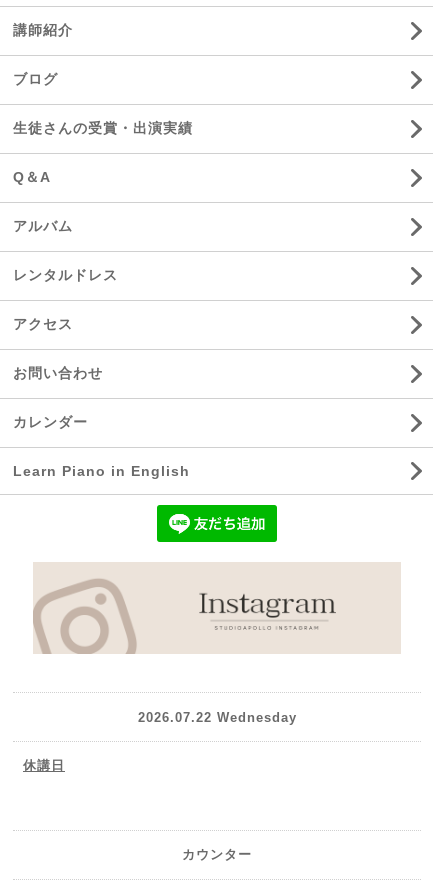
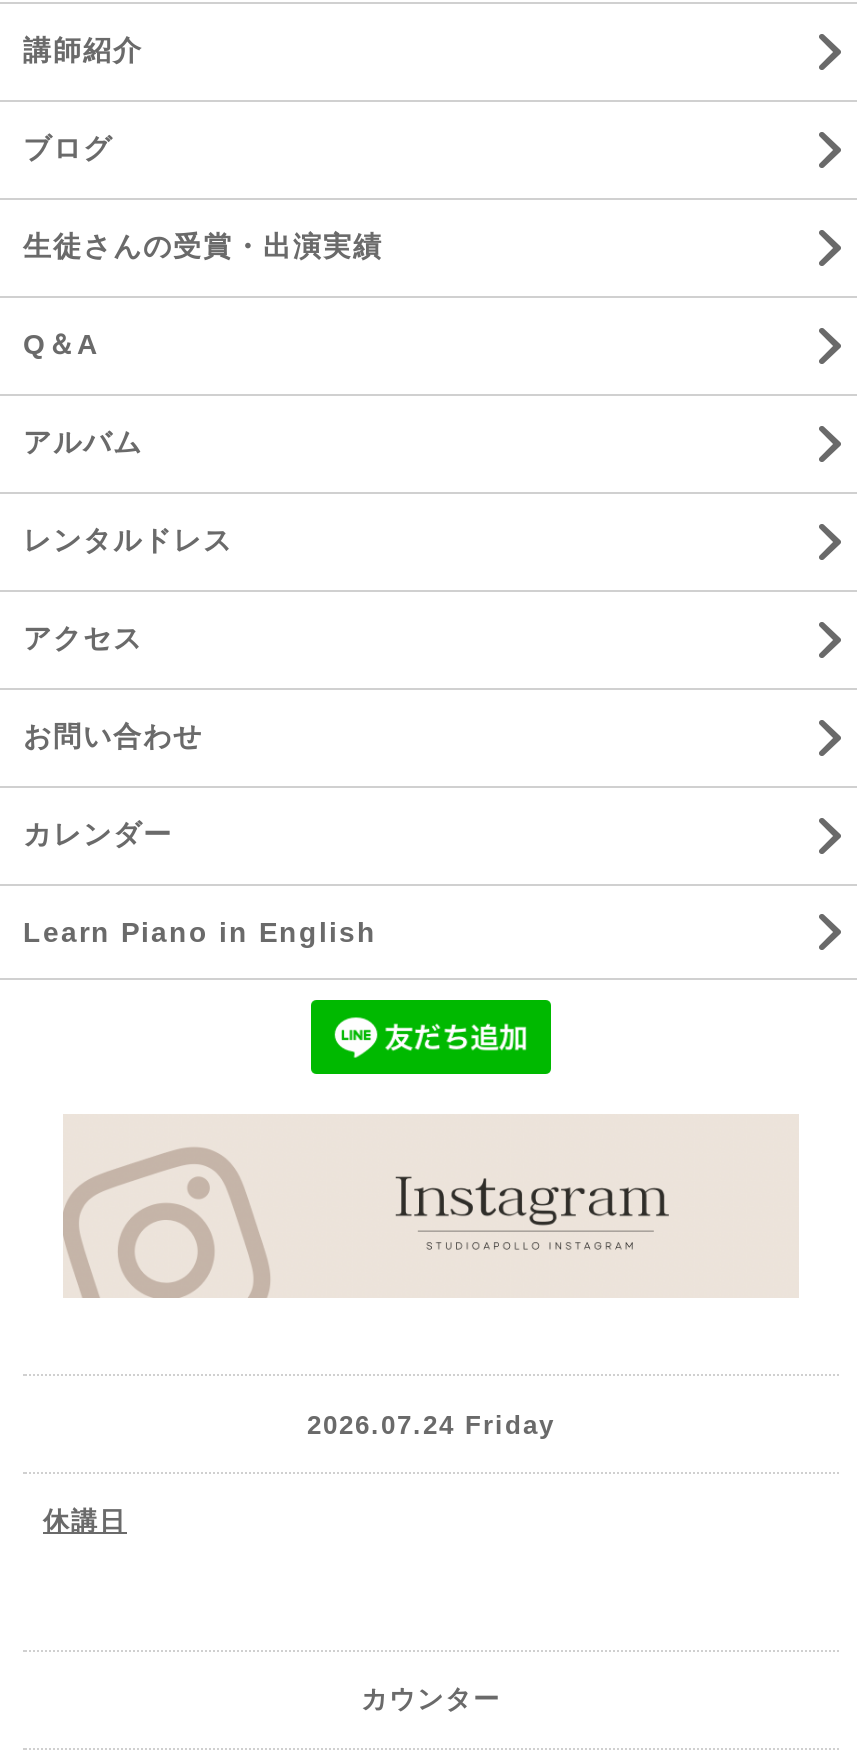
- 2026.07.22 Wednesday
+ 2026.07.24 Friday
